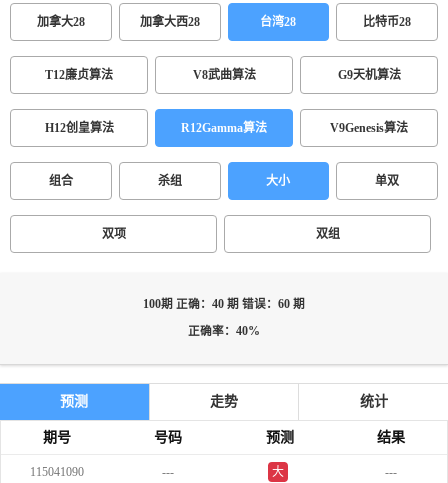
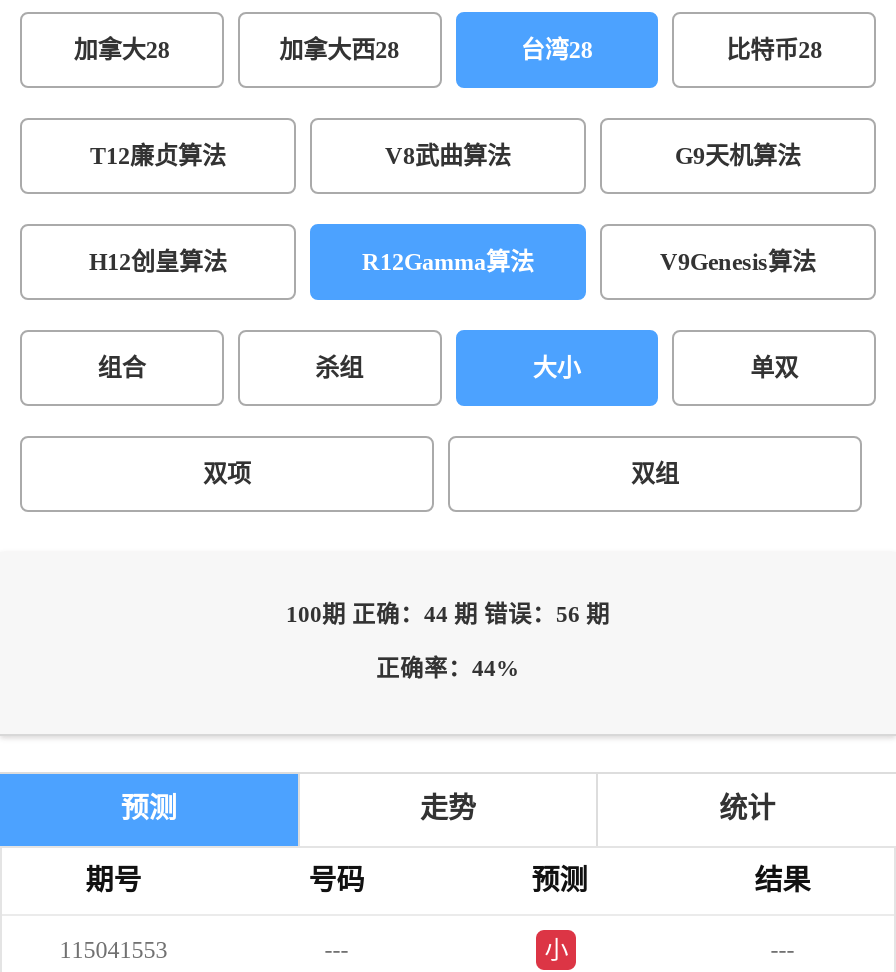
- 100期 正确：40 期 错误：60 期
+ 100期 正确：44 期 错误：56 期

- 正确率：40%
+ 正确率：44%

- 115041090
+ 115041553

- 大
+ 小
